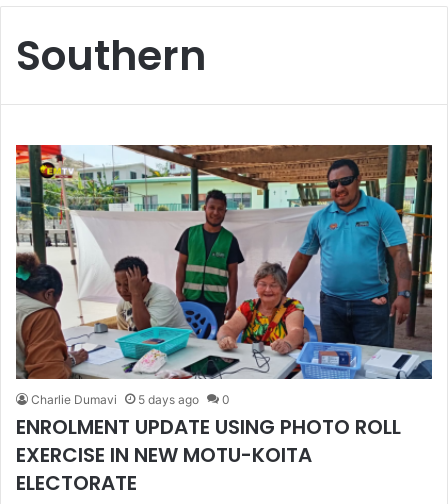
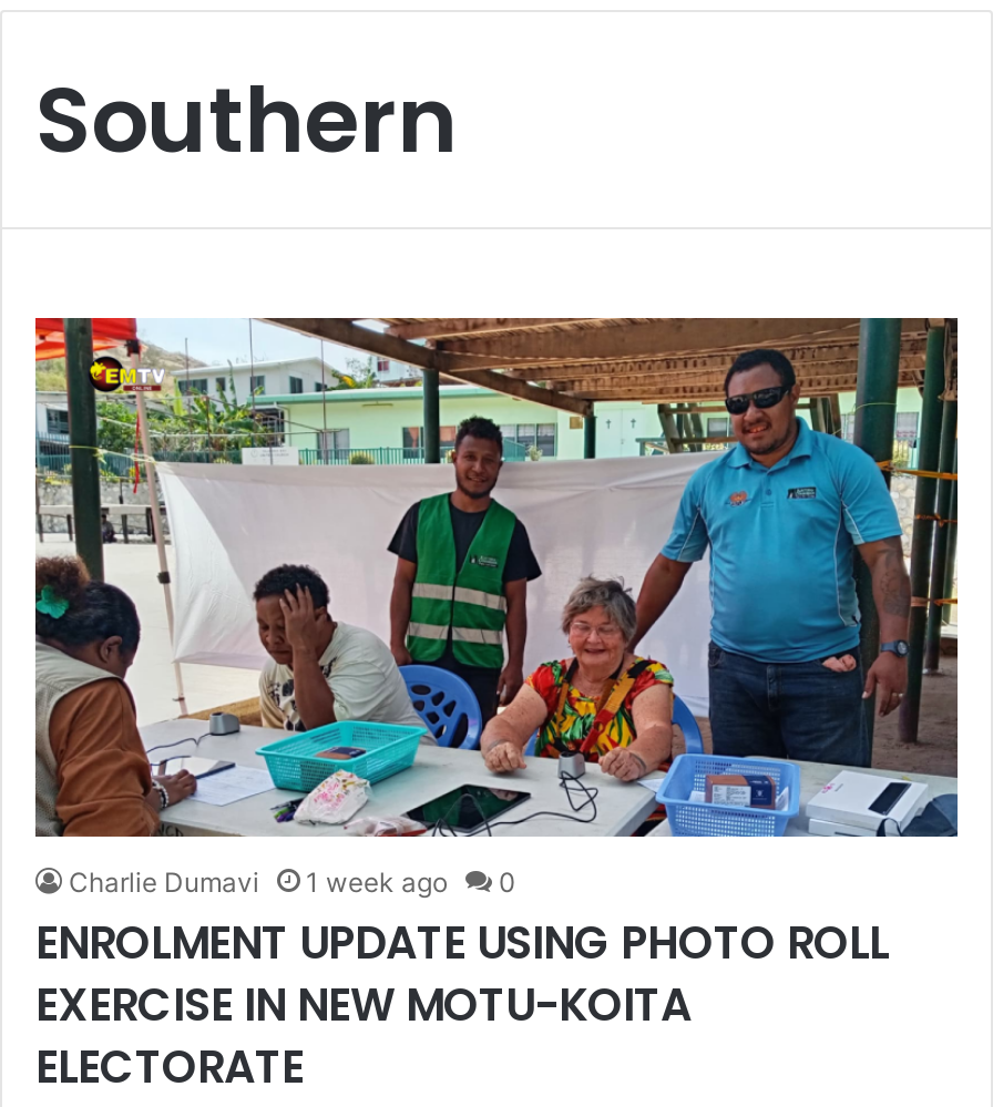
- Charlie Dumavi 5 days ago 0
+ Charlie Dumavi 1 week ago 0
